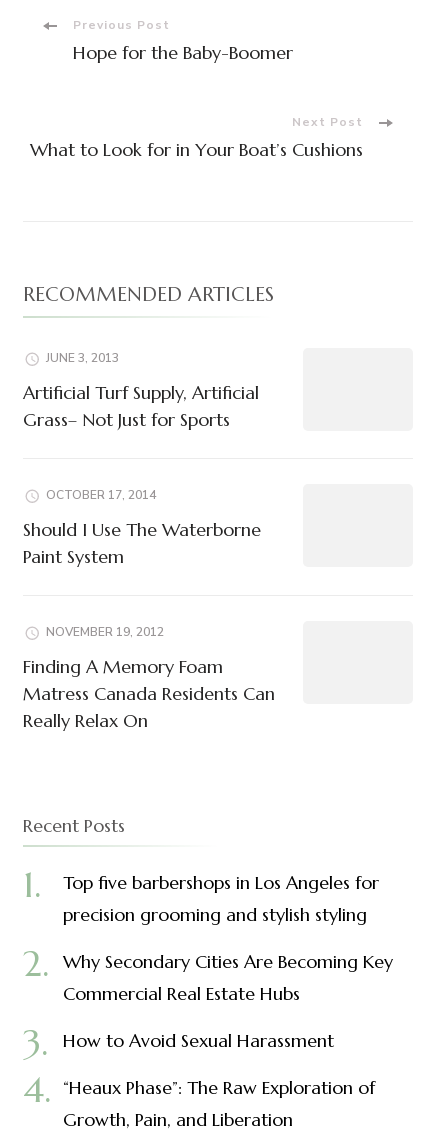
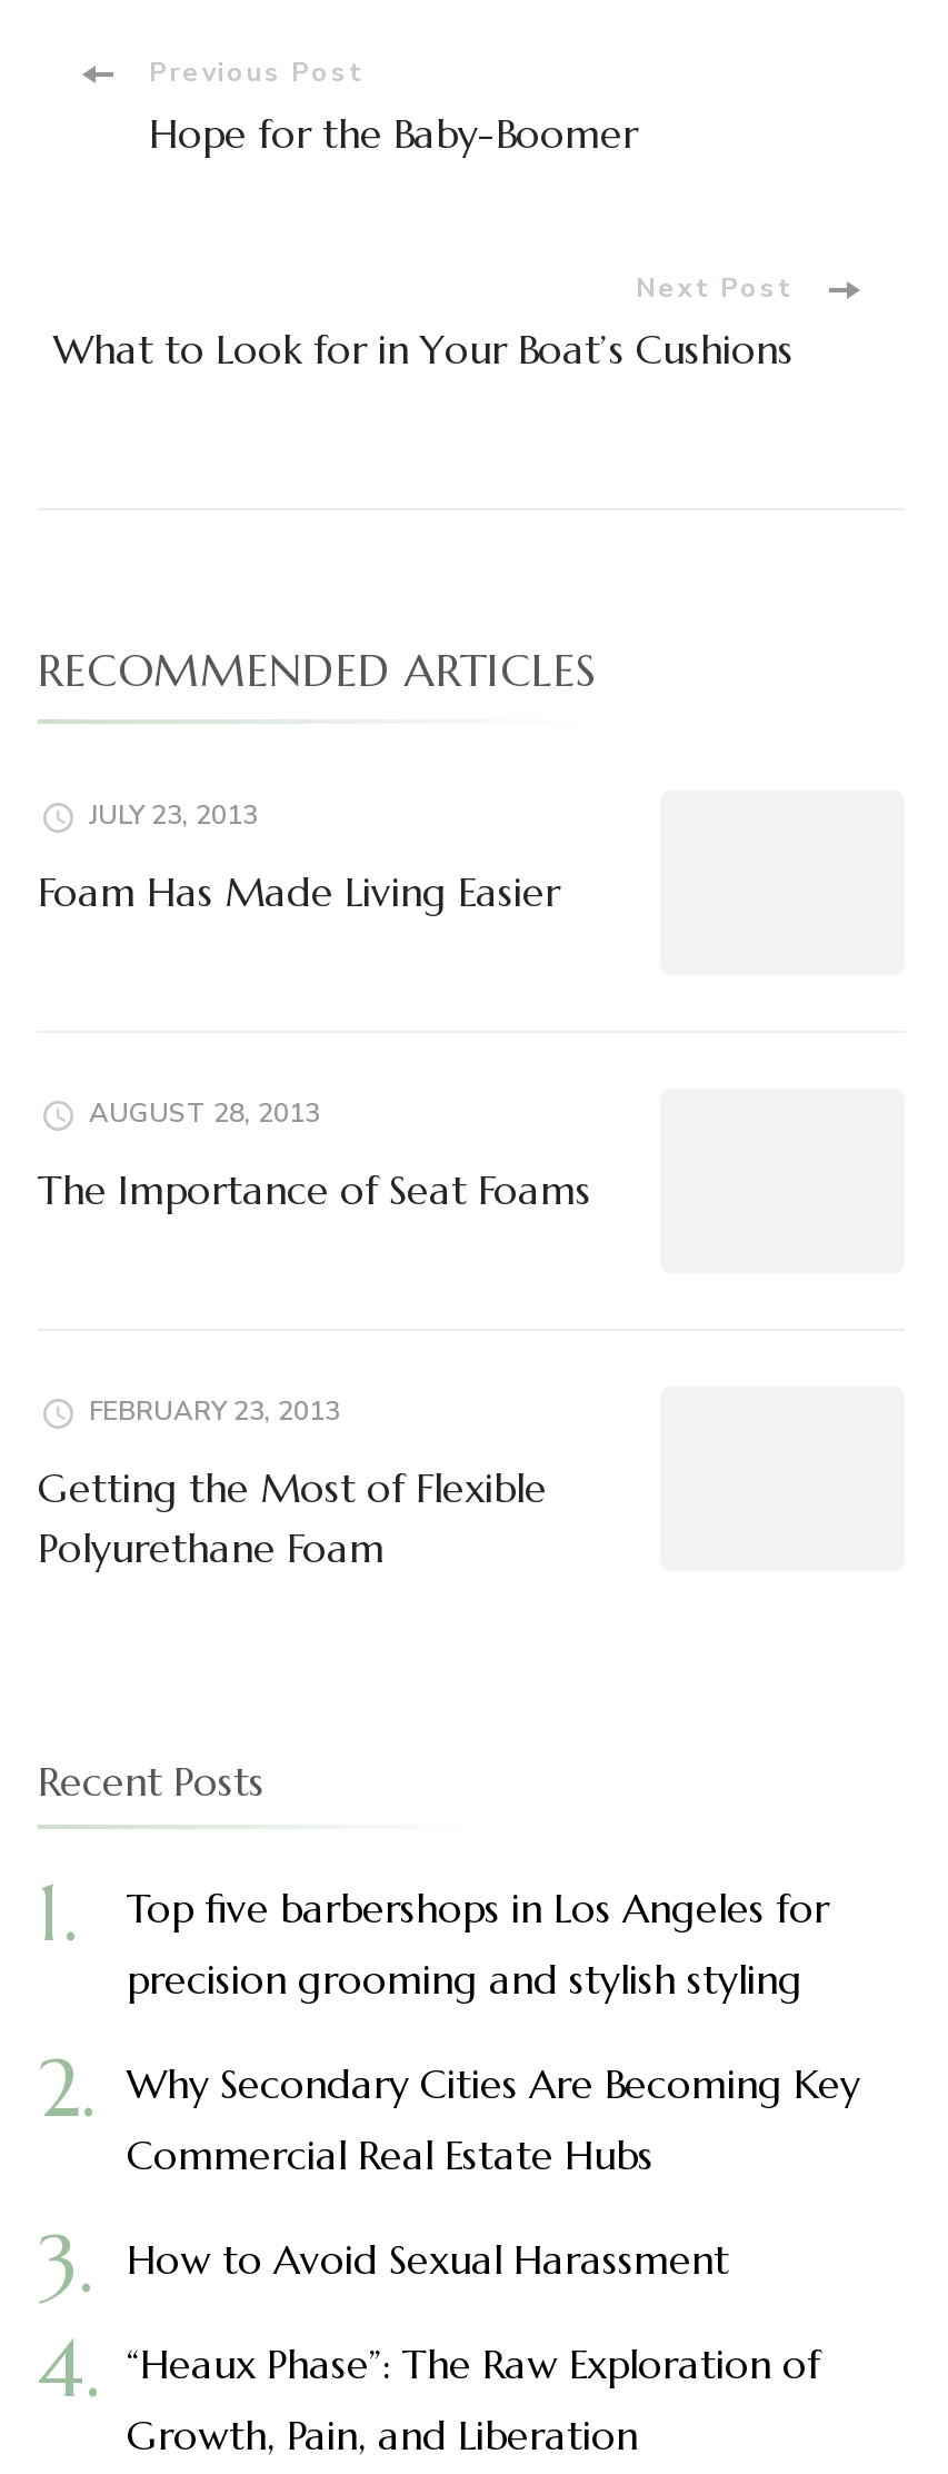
- JUNE 3, 2013
+ JULY 23, 2013

- Artificial Turf Supply, Artificial
- Grass– Not Just for Sports
+ Foam Has Made Living Easier

- OCTOBER 17, 2014
+ AUGUST 28, 2013

- Should I Use The Waterborne
- Paint System
+ The Importance of Seat Foams

- NOVEMBER 19, 2012
+ FEBRUARY 23, 2013

- Finding A Memory Foam
- Matress Canada Residents Can
- Really Relax On
+ Getting the Most of Flexible
+ Polyurethane Foam
